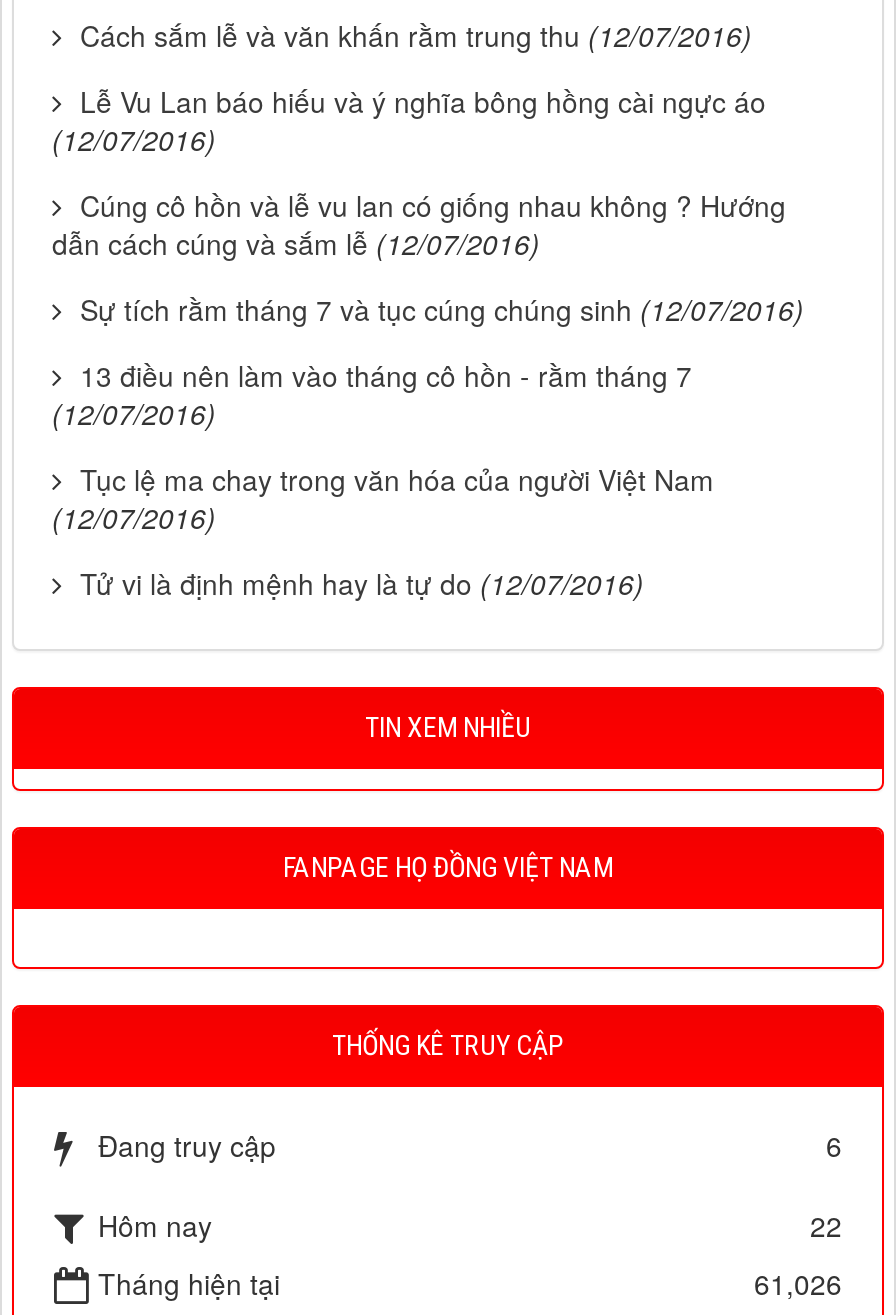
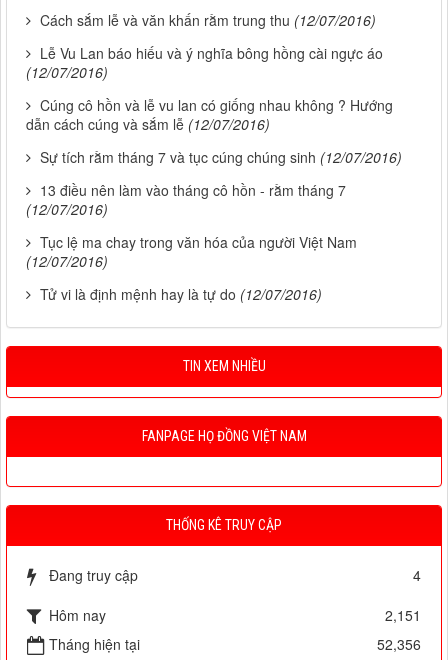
- 6
+ 4

- 22
+ 2,151

- 61,026
+ 52,356
